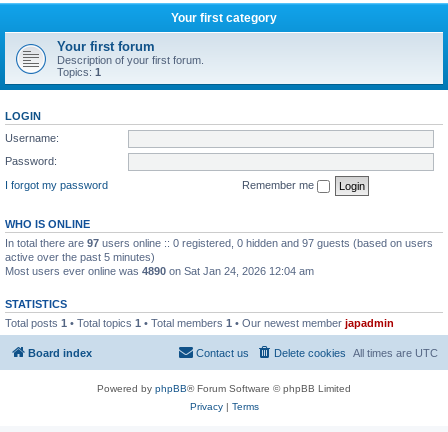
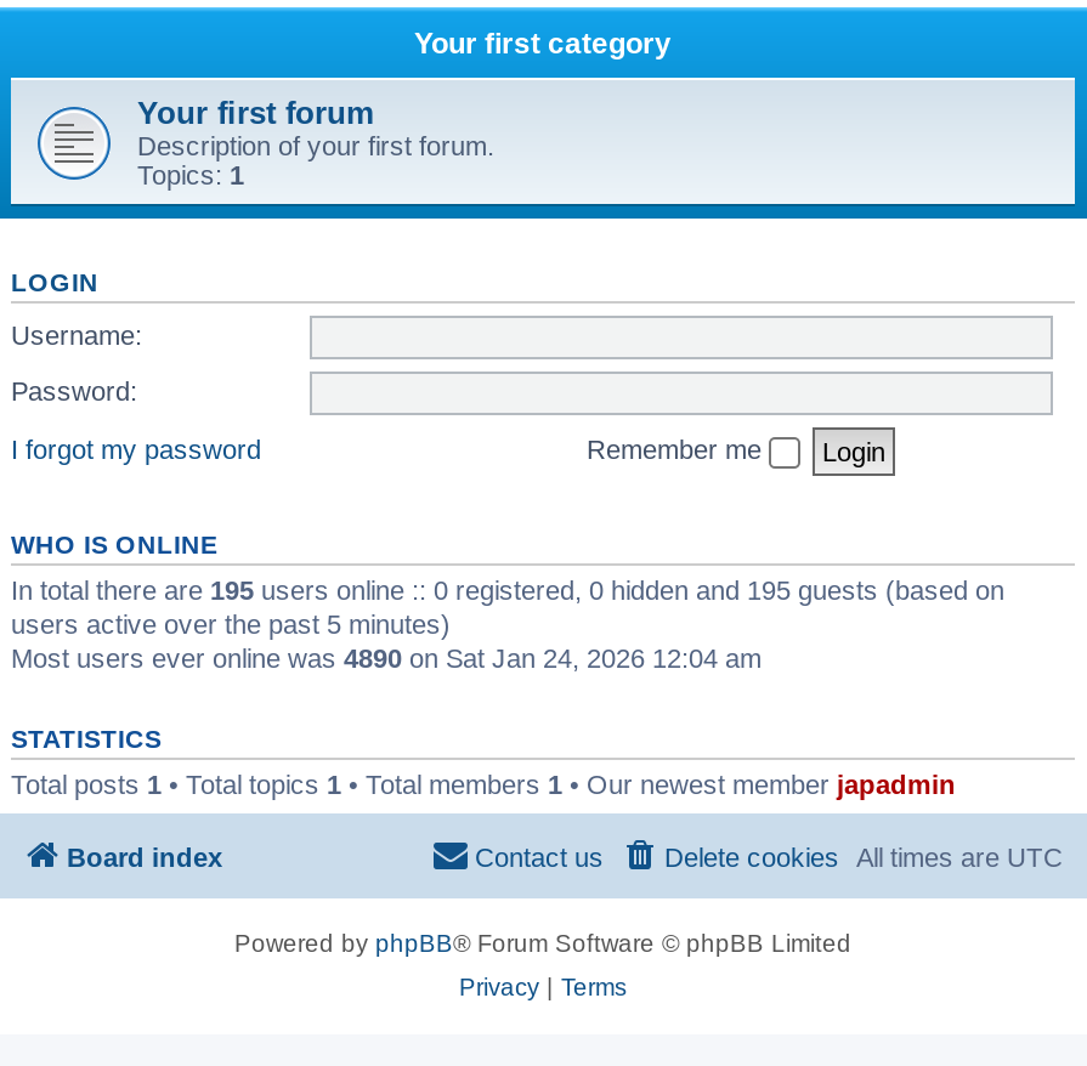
- In total there are 97 users online :: 0 registered, 0 hidden and 97 guests (based on users
- active over the past 5 minutes)
+ In total there are 195 users online :: 0 registered, 0 hidden and 195 guests (based on
+ users active over the past 5 minutes)
